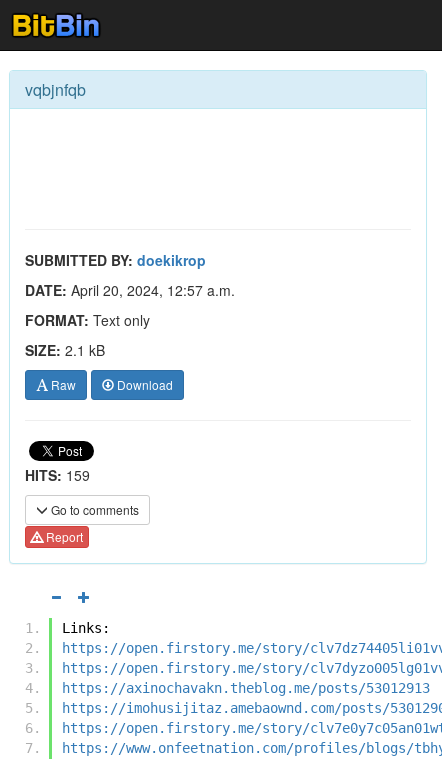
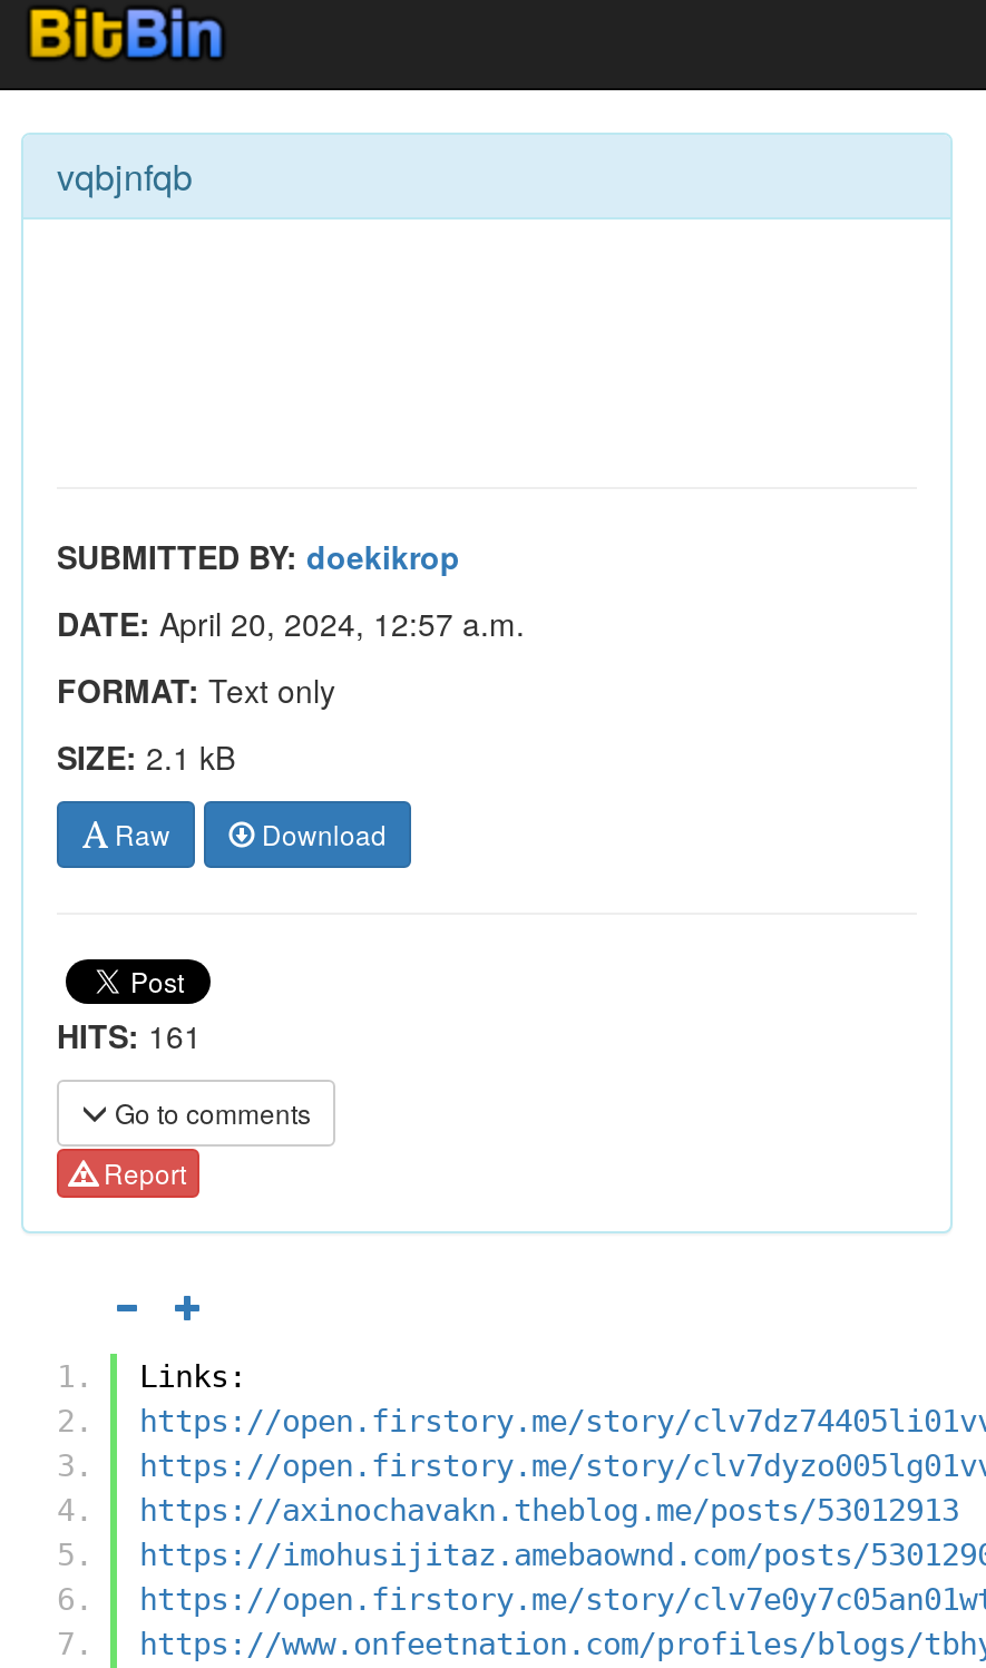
- HITS: 159
+ HITS: 161
